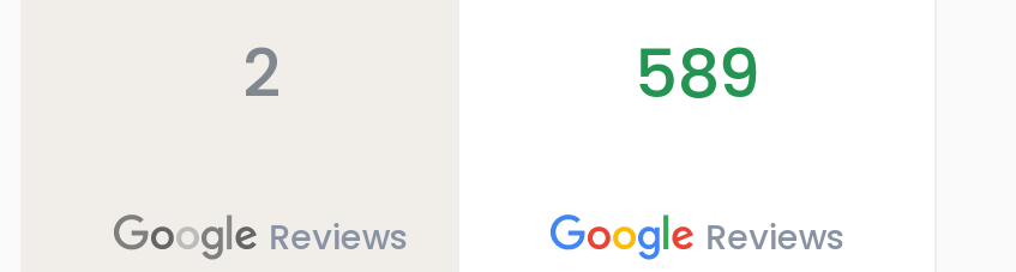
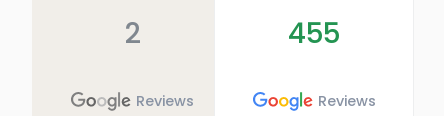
- 589
+ 455
